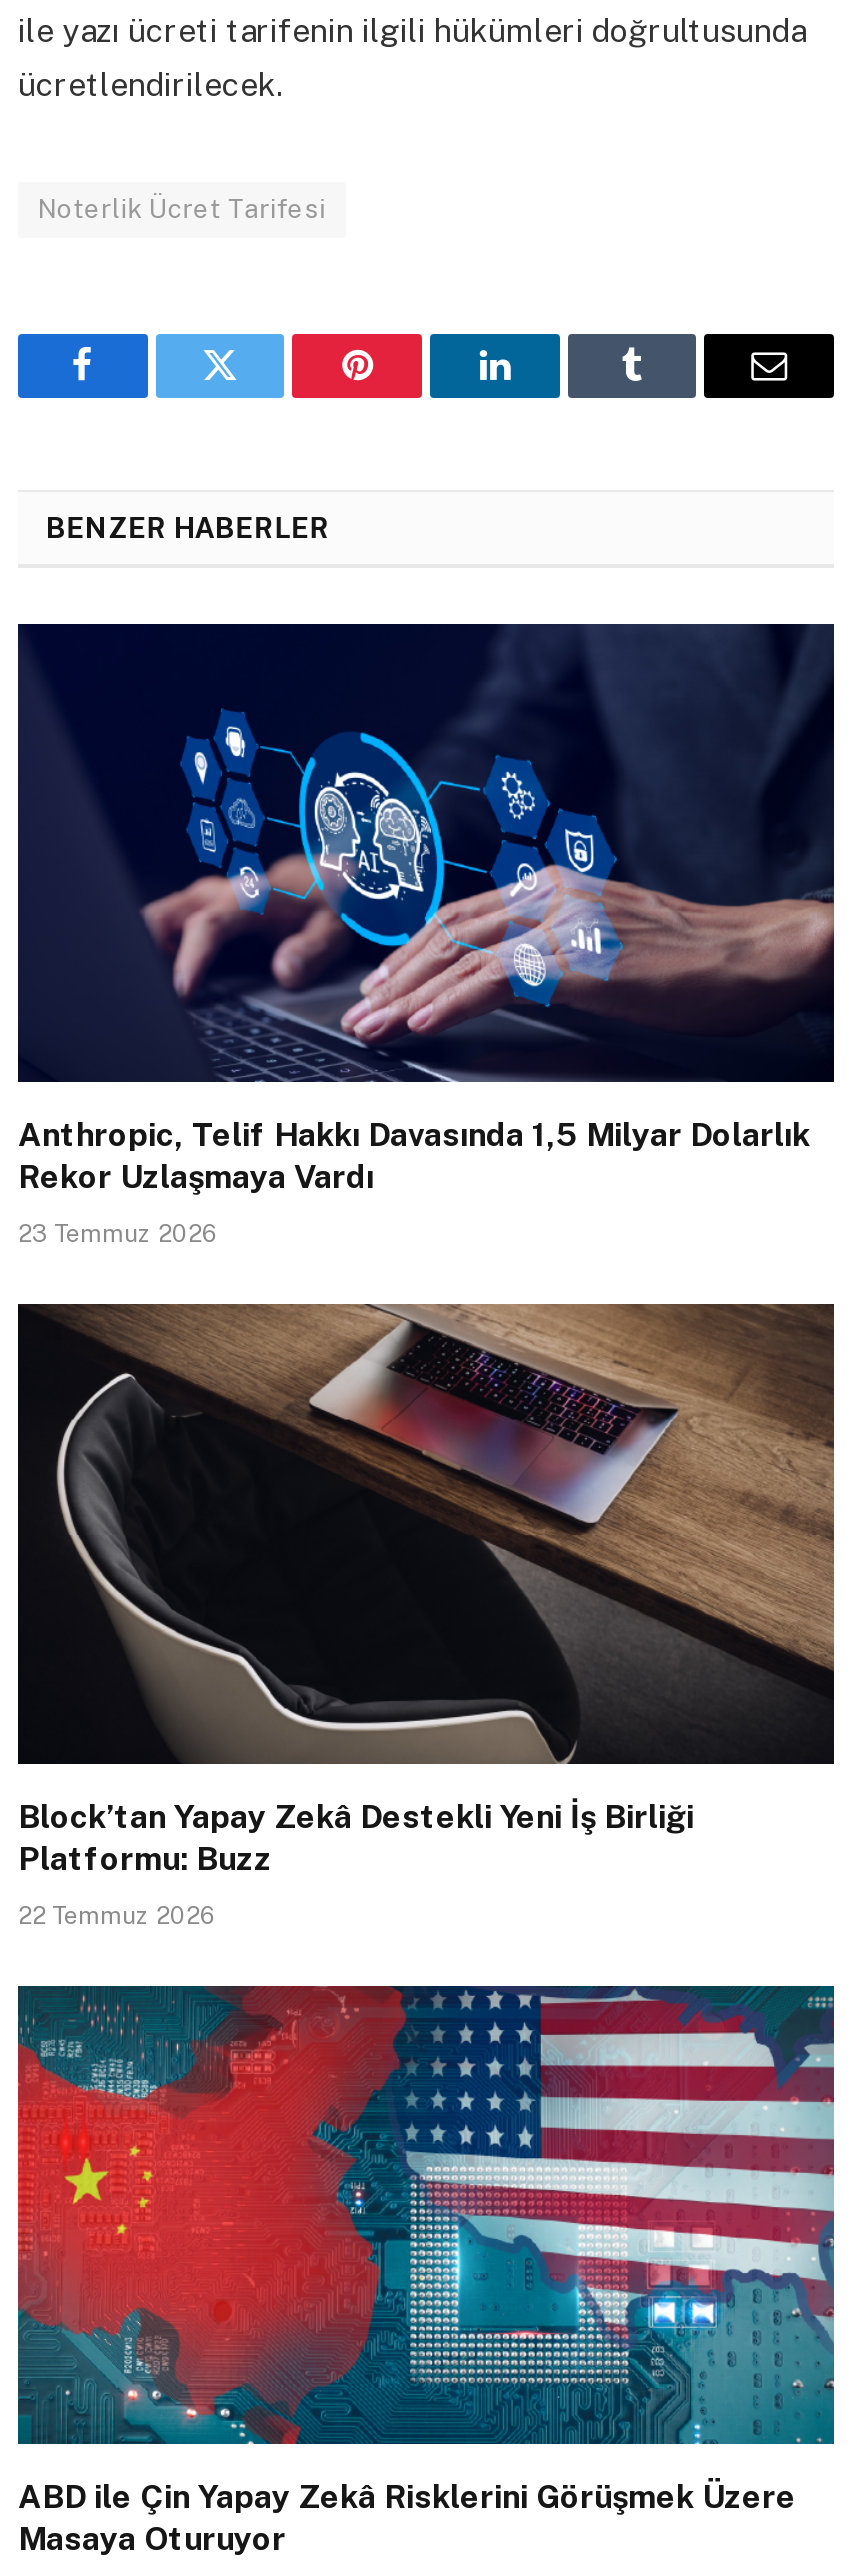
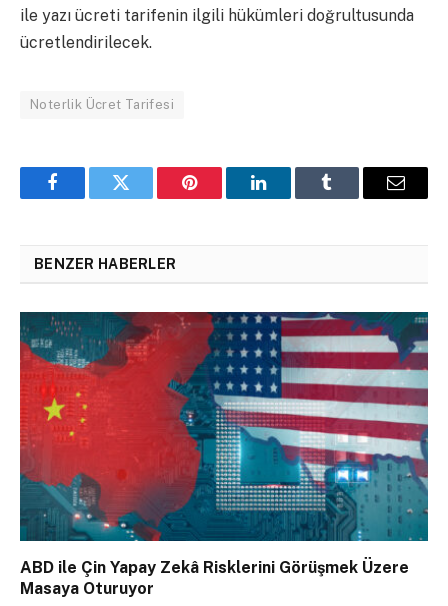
- [image]
- Anthropic, Telif Hakkı Davasında 1,5 Milyar Dolarlık
- Rekor Uzlaşmaya Vardı
- 23 Temmuz 2026

- [image]
- Block’tan Yapay Zekâ Destekli Yeni İş Birliği
- Platformu: Buzz
- 22 Temmuz 2026
